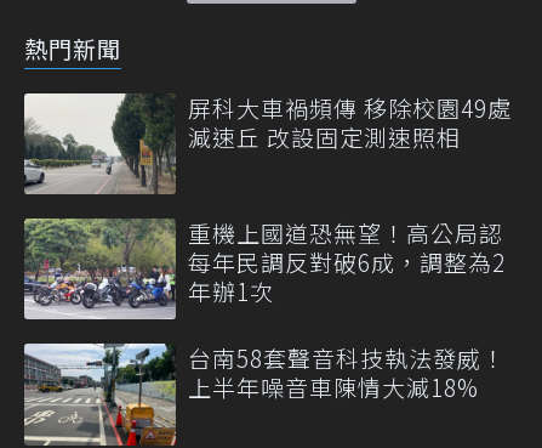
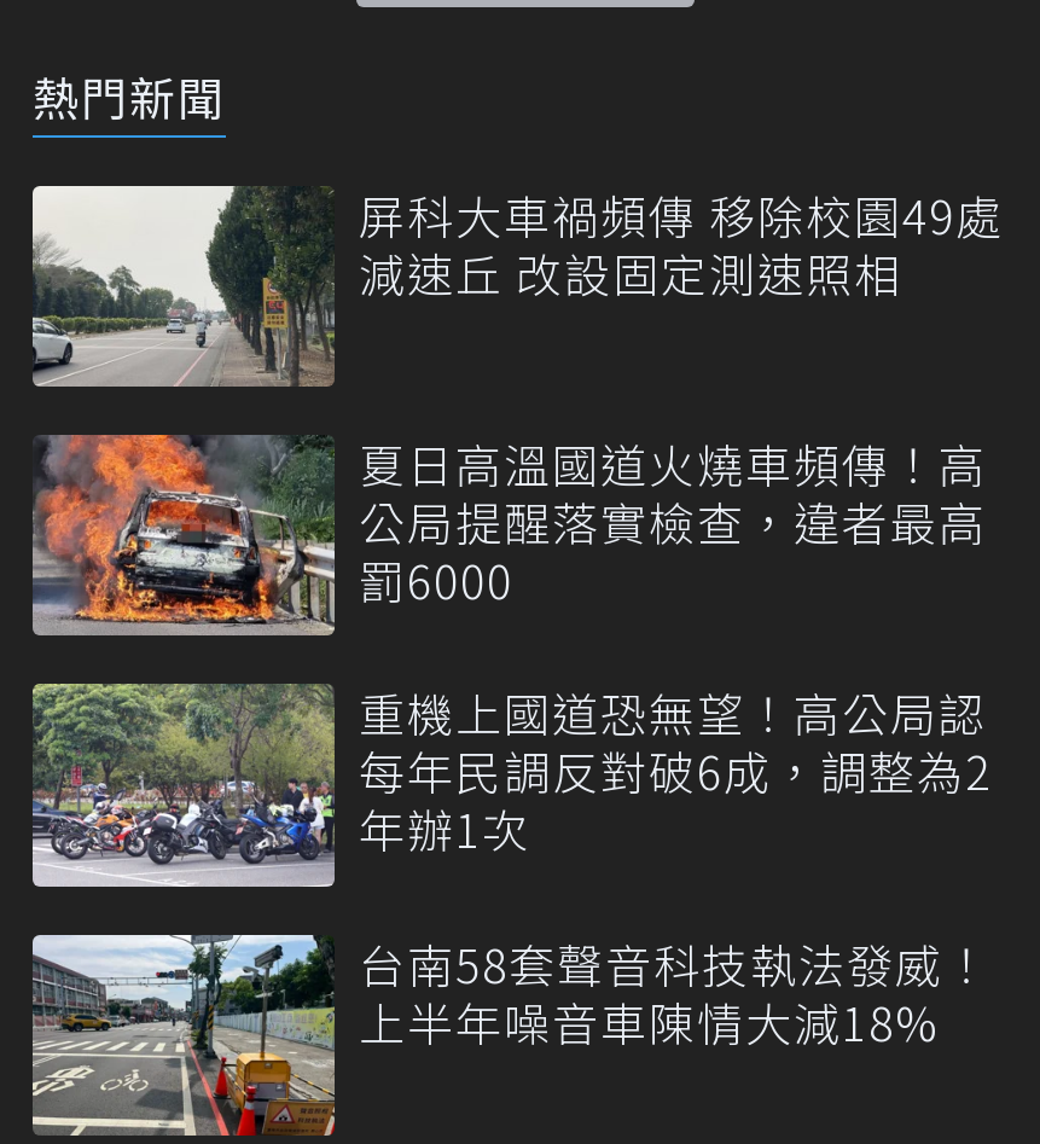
+ [image]
+ 夏日高溫國道火燒車頻傳！高
+ 公局提醒落實檢查，違者最高
+ 罰6000
